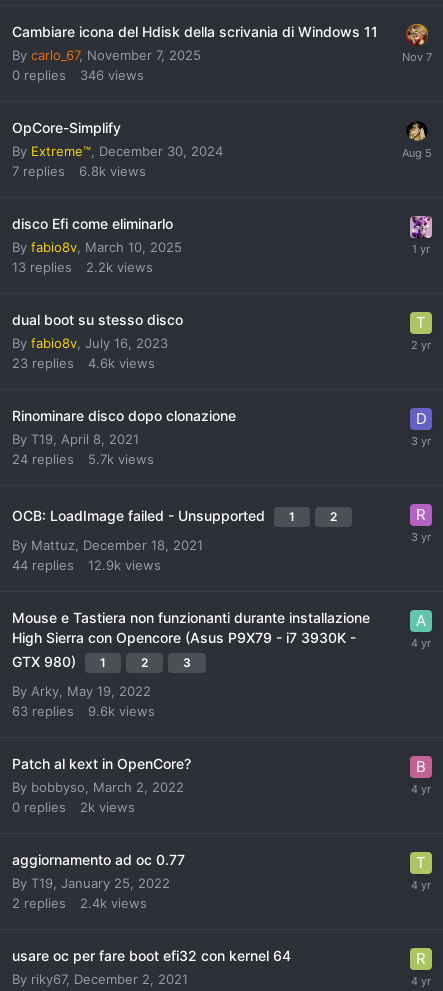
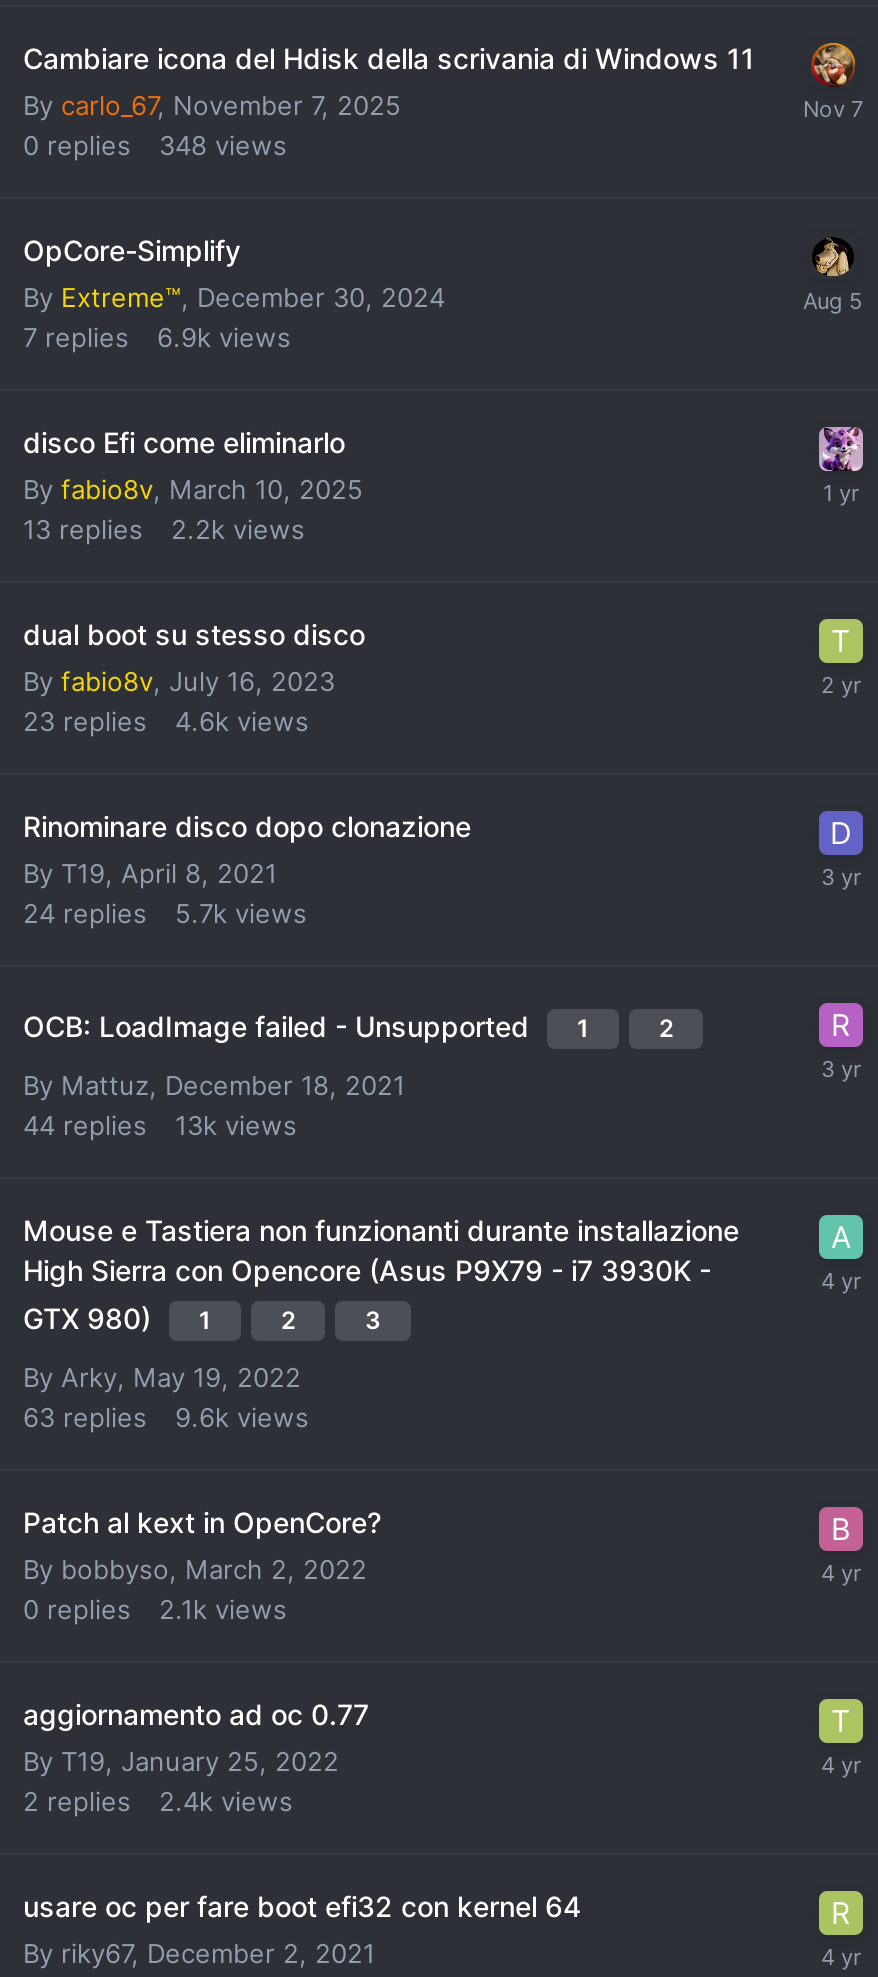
- 0 replies 346 views
+ 0 replies 348 views

- 7 replies 6.8k views
+ 7 replies 6.9k views

- 44 replies 12.9k views
+ 44 replies 13k views

- 0 replies 2k views
+ 0 replies 2.1k views
